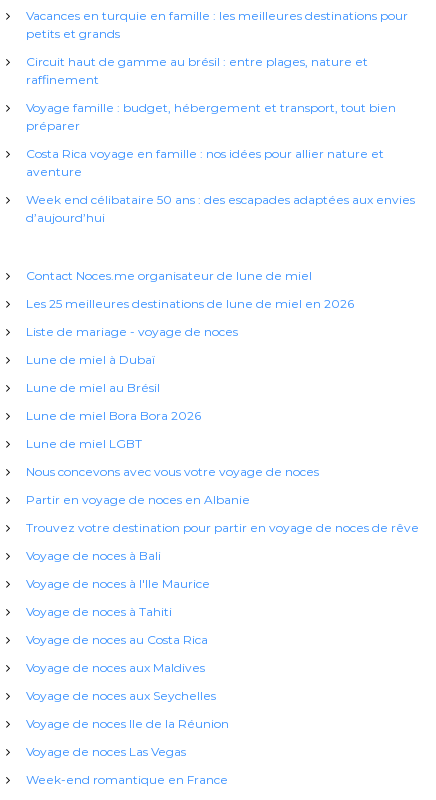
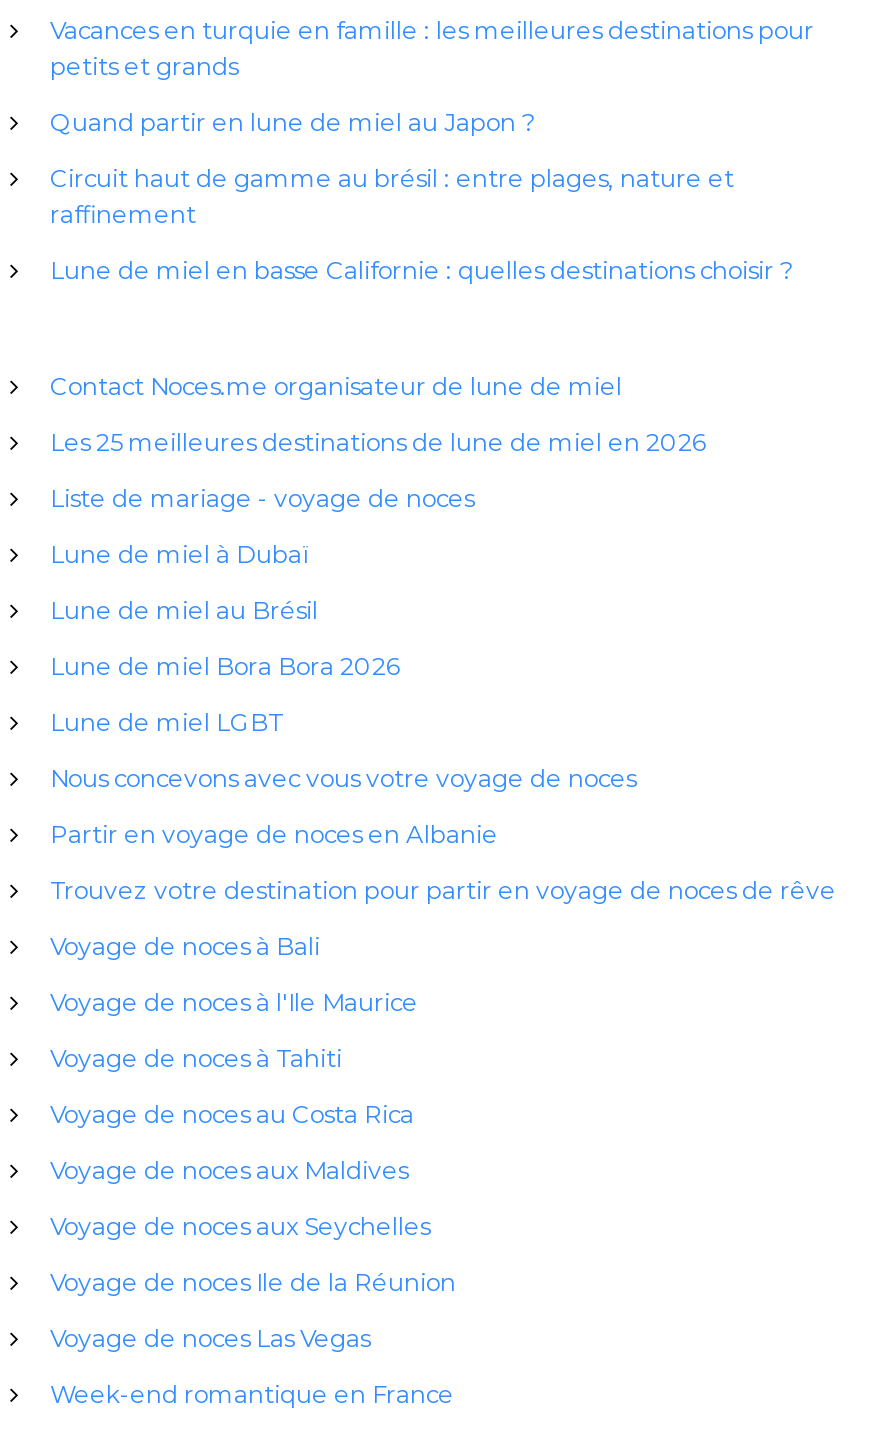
+ Quand partir en lune de miel au Japon ?

moved down: Circuit haut de gamme au brésil : entre plages, nature et | raffinement

- Voyage famille : budget, hébergement et transport, tout bien
- préparer
- Costa Rica voyage en famille : nos idées pour allier nature et
- aventure
- Week end célibataire 50 ans : des escapades adaptées aux envies
- d’aujourd’hui
+ Lune de miel en basse Californie : quelles destinations choisir ?
